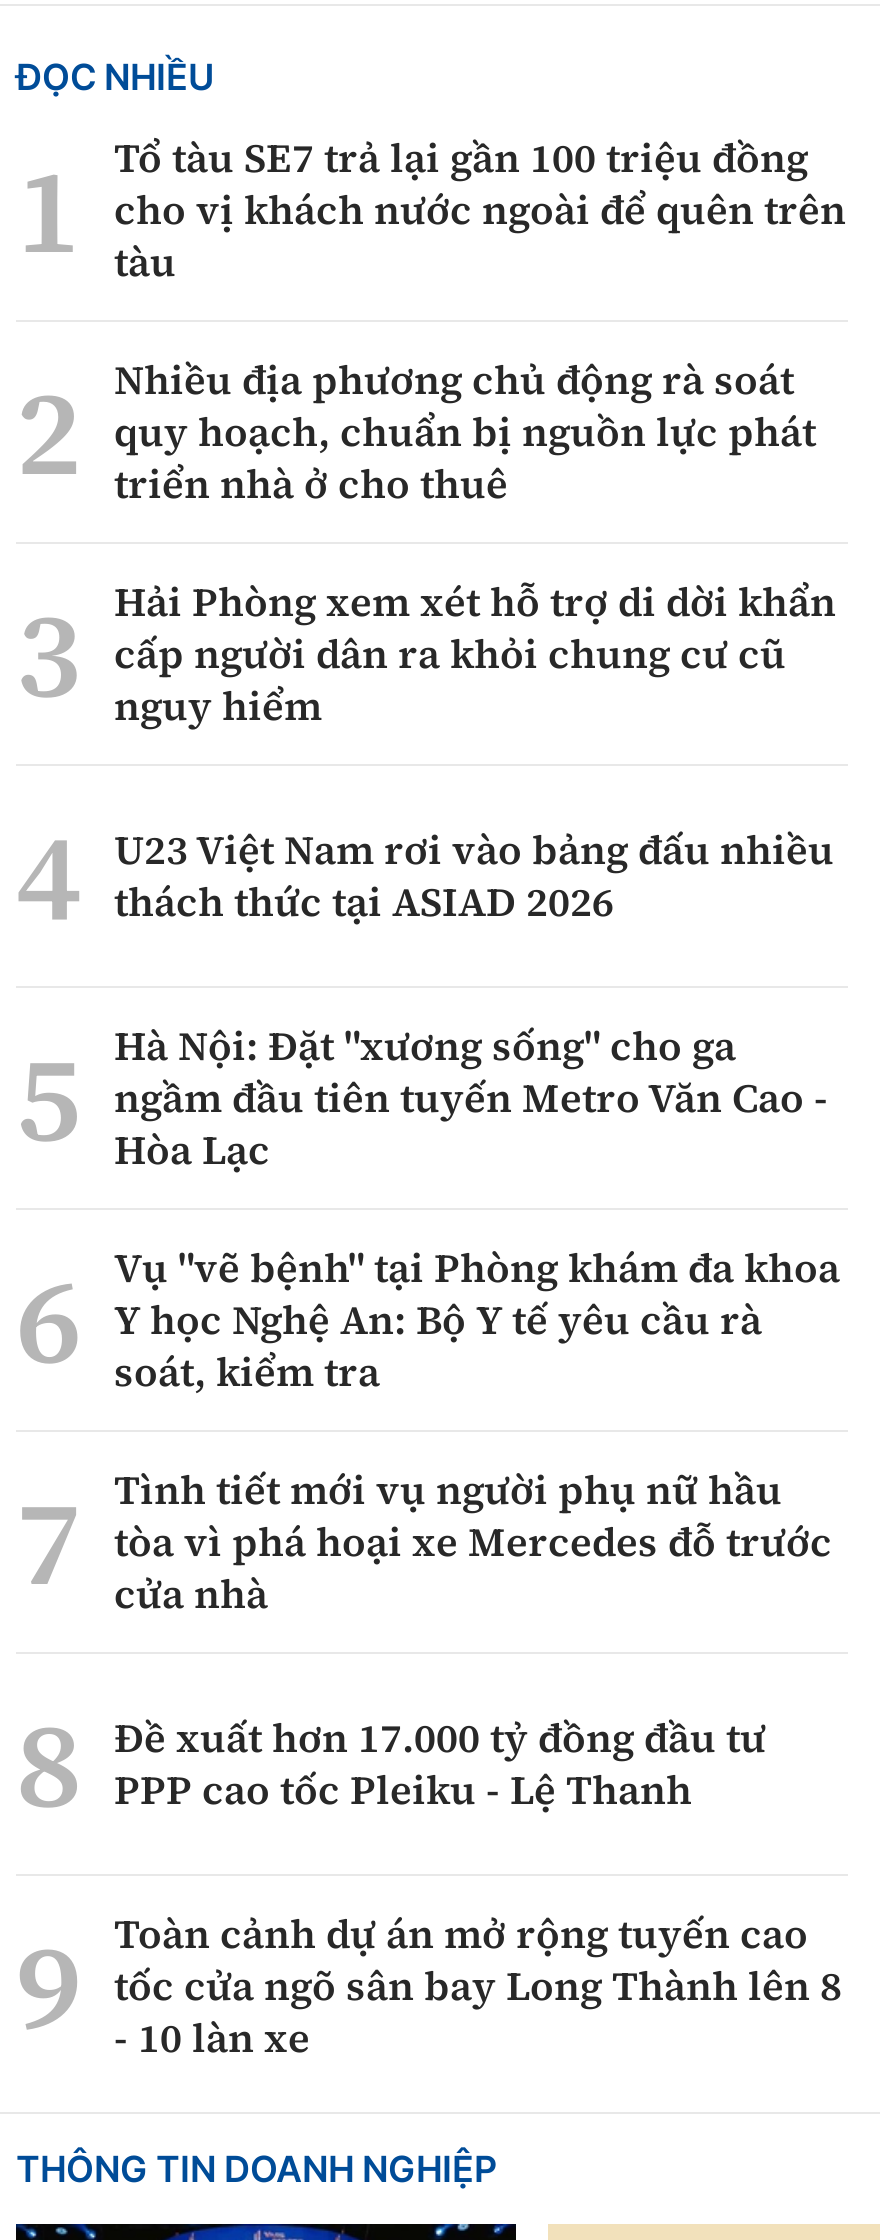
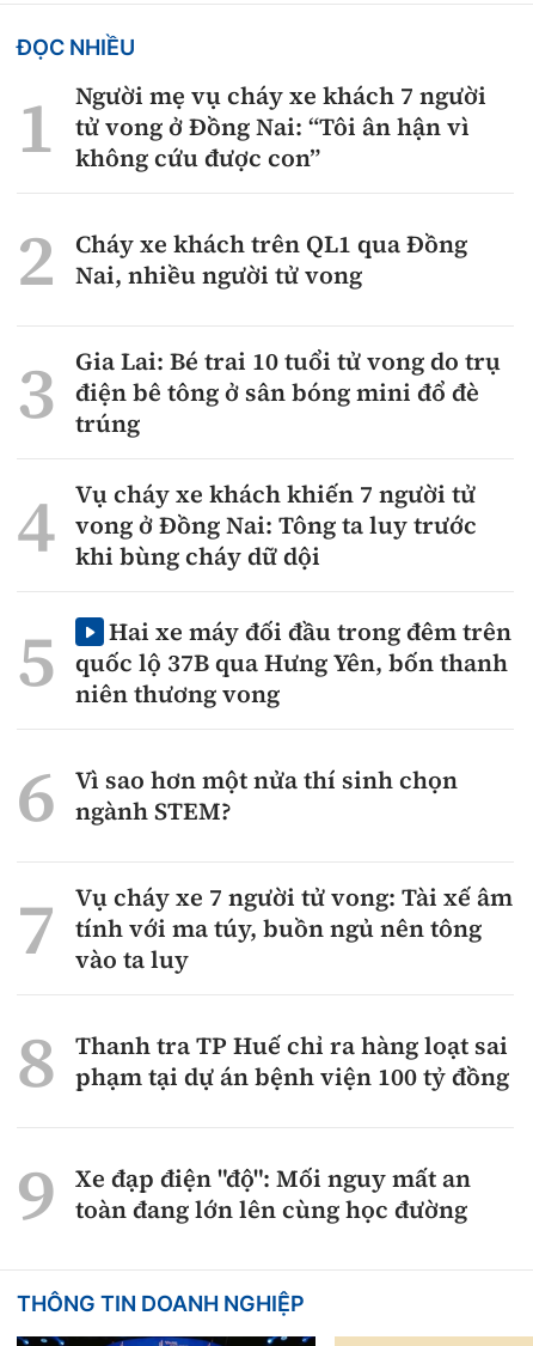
- Tổ tàu SE7 trả lại gần 100 triệu đồng
- cho vị khách nước ngoài để quên trên
- tàu
+ Người mẹ vụ cháy xe khách 7 người
+ tử vong ở Đồng Nai: “Tôi ân hận vì
+ không cứu được con”

- Nhiều địa phương chủ động rà soát
- quy hoạch, chuẩn bị nguồn lực phát
- triển nhà ở cho thuê
+ Cháy xe khách trên QL1 qua Đồng
+ Nai, nhiều người tử vong

- Hải Phòng xem xét hỗ trợ di dời khẩn
- cấp người dân ra khỏi chung cư cũ
- nguy hiểm
+ Gia Lai: Bé trai 10 tuổi tử vong do trụ
+ điện bê tông ở sân bóng mini đổ đè
+ trúng

- U23 Việt Nam rơi vào bảng đấu nhiều
- thách thức tại ASIAD 2026
+ Vụ cháy xe khách khiến 7 người tử
+ vong ở Đồng Nai: Tông ta luy trước
+ khi bùng cháy dữ dội

- Hà Nội: Đặt "xương sống" cho ga
- ngầm đầu tiên tuyến Metro Văn Cao -
- Hòa Lạc
+ Hai xe máy đối đầu trong đêm trên
+ quốc lộ 37B qua Hưng Yên, bốn thanh
+ niên thương vong

- Vụ "vẽ bệnh" tại Phòng khám đa khoa
- Y học Nghệ An: Bộ Y tế yêu cầu rà
- soát, kiểm tra
+ Vì sao hơn một nửa thí sinh chọn
+ ngành STEM?

- Tình tiết mới vụ người phụ nữ hầu
- tòa vì phá hoại xe Mercedes đỗ trước
- cửa nhà
+ Vụ cháy xe 7 người tử vong: Tài xế âm
+ tính với ma túy, buồn ngủ nên tông
+ vào ta luy

- Đề xuất hơn 17.000 tỷ đồng đầu tư
- PPP cao tốc Pleiku - Lệ Thanh
+ Thanh tra TP Huế chỉ ra hàng loạt sai
+ phạm tại dự án bệnh viện 100 tỷ đồng

- Toàn cảnh dự án mở rộng tuyến cao
- tốc cửa ngõ sân bay Long Thành lên 8
- - 10 làn xe
+ Xe đạp điện "độ": Mối nguy mất an
+ toàn đang lớn lên cùng học đường
